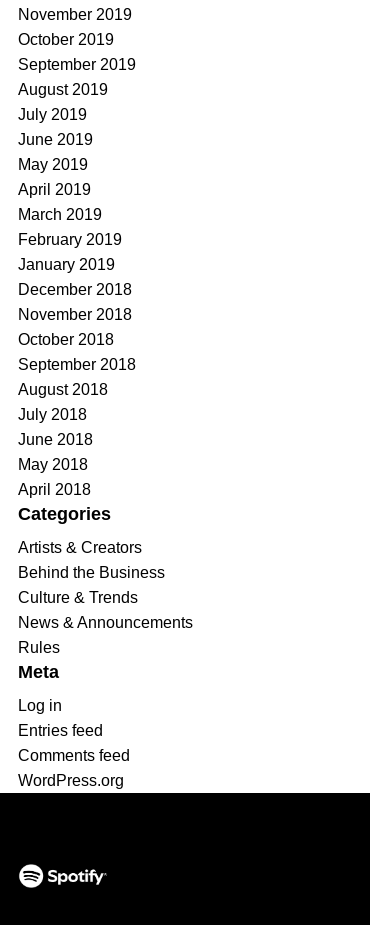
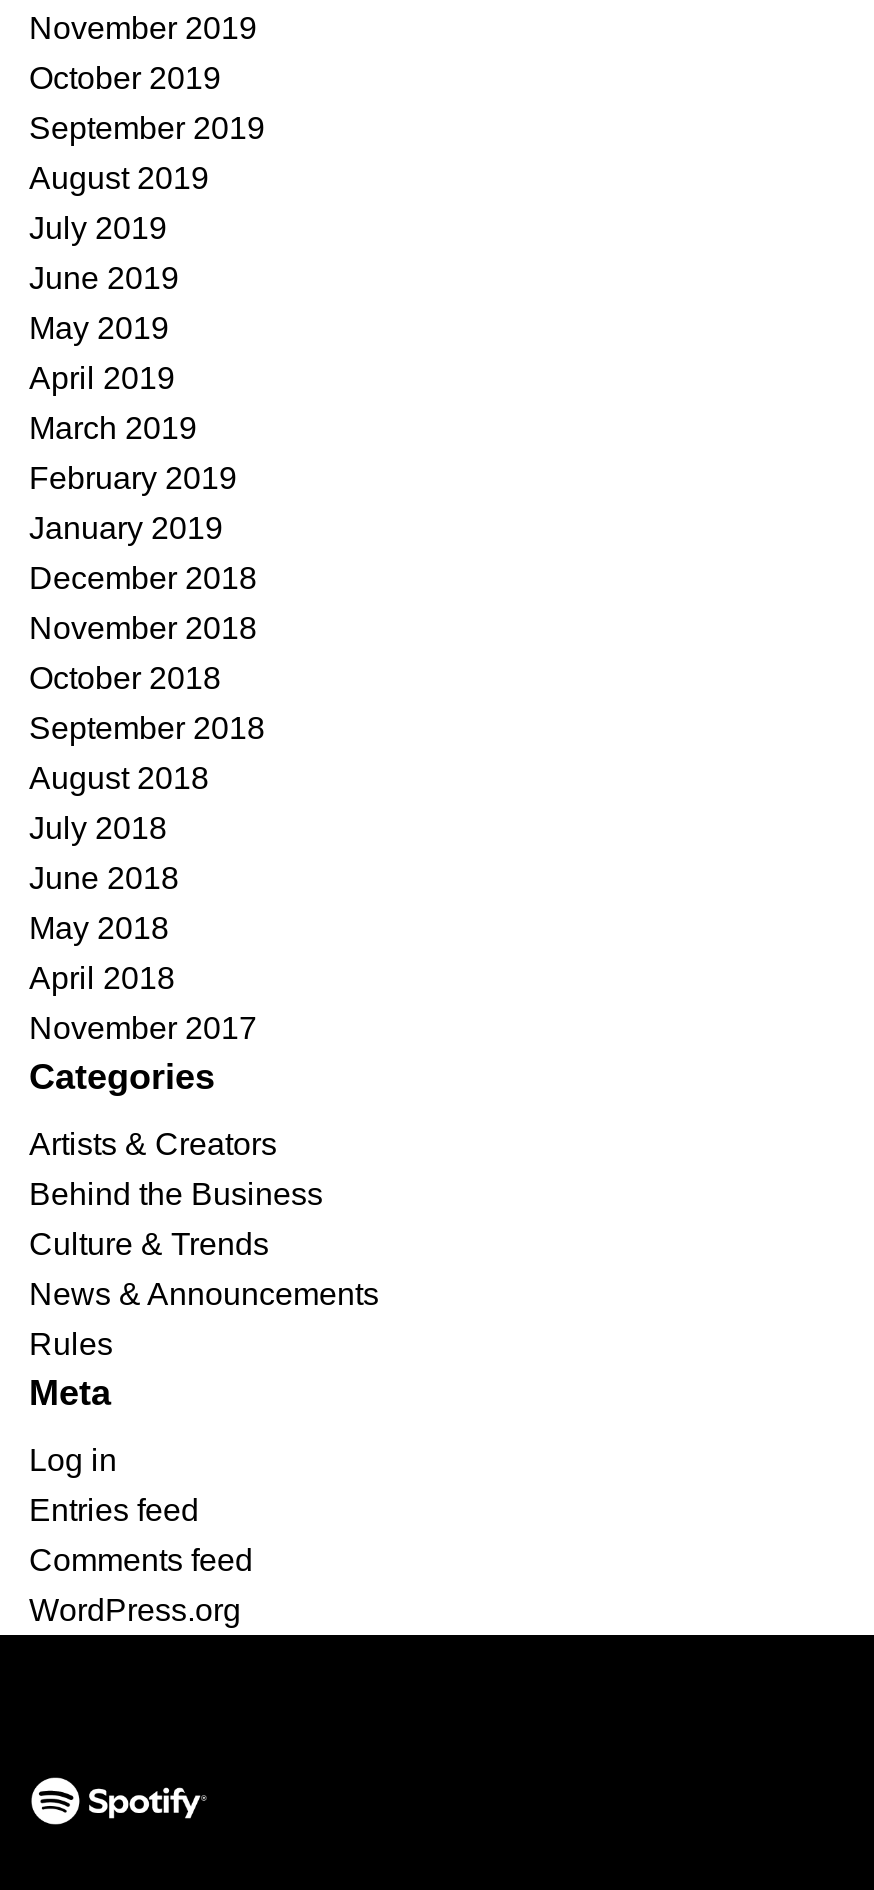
+ November 2017
